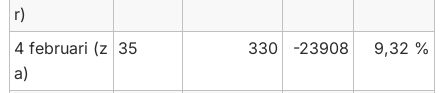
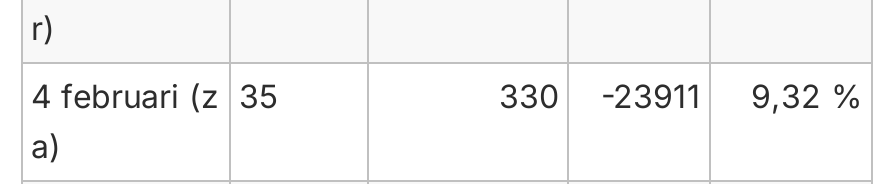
- 330 -23908 9,32 %
+ 330 -23911 9,32 %
